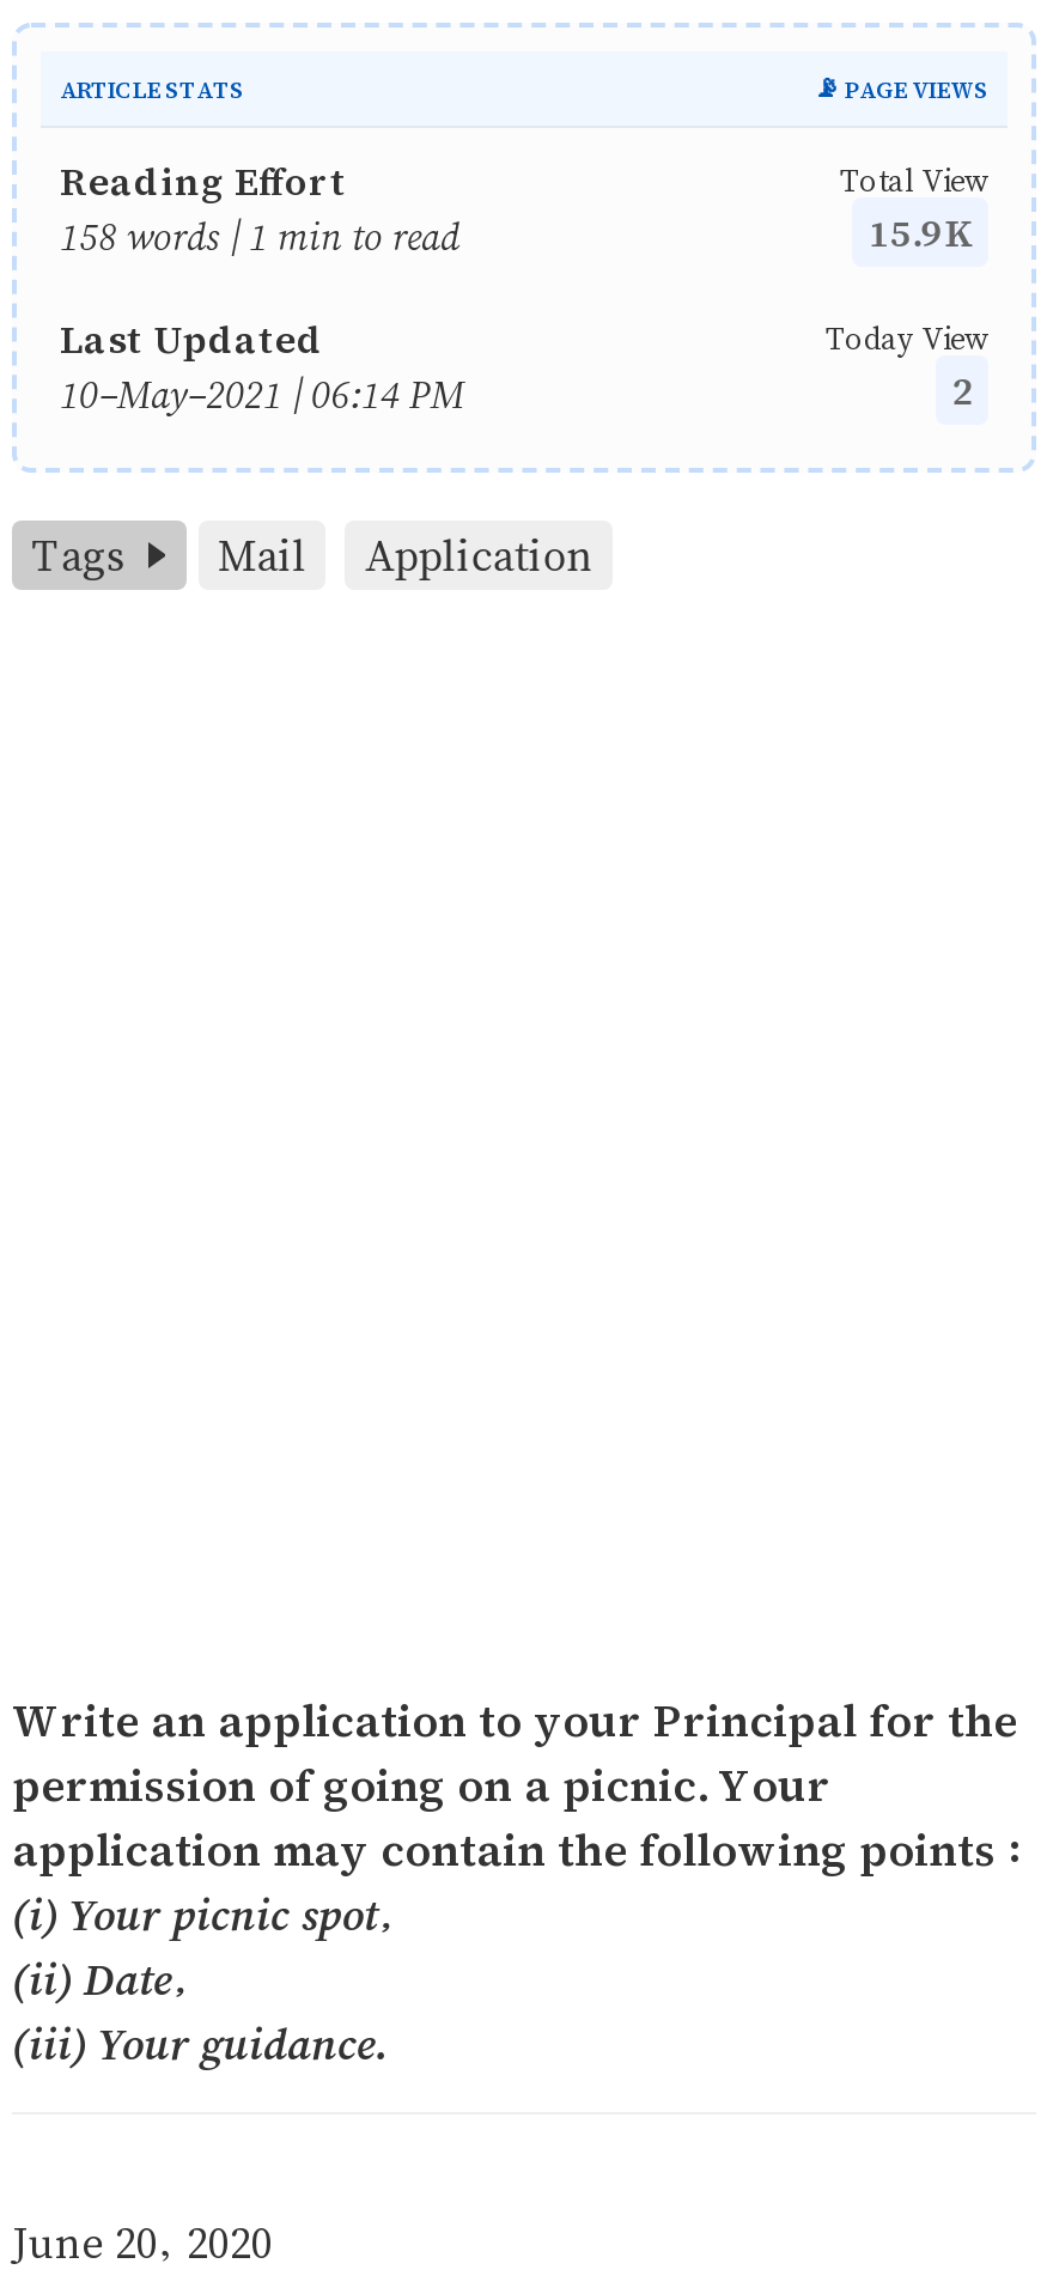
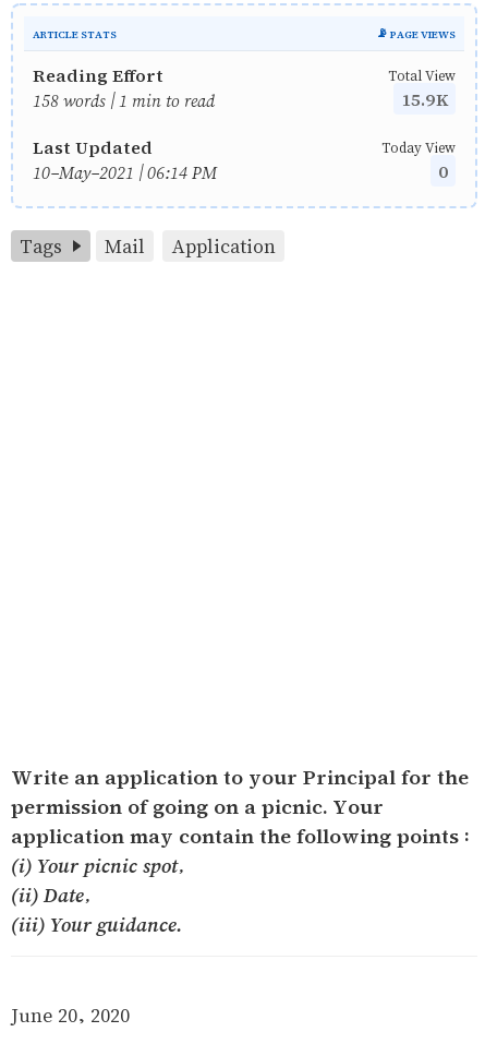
- 2
+ 0
